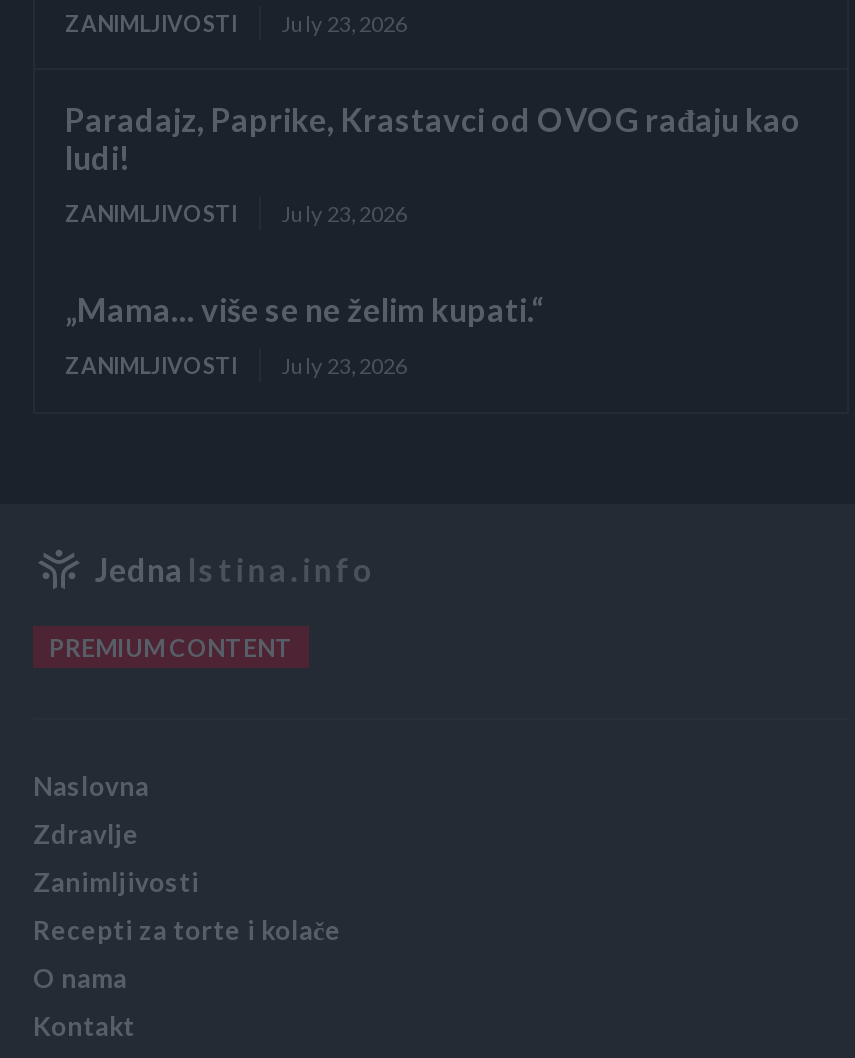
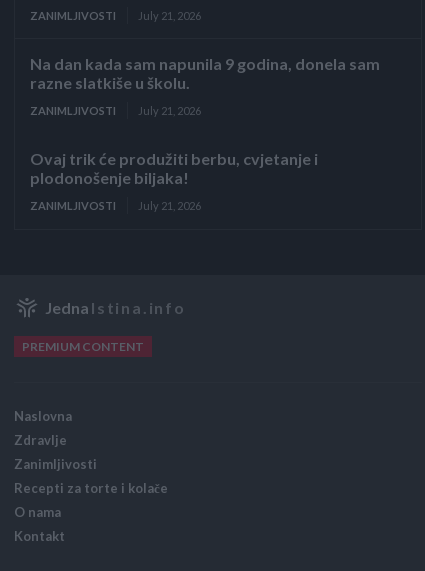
- ZANIMLJIVOSTI July 23, 2026
+ ZANIMLJIVOSTI July 21, 2026

- Paradajz, Paprike, Krastavci od OVOG rađaju kao
- ludi!
+ Na dan kada sam napunila 9 godina, donela sam
+ razne slatkiše u školu.

- ZANIMLJIVOSTI July 23, 2026
+ ZANIMLJIVOSTI July 21, 2026

- „Mama… više se ne želim kupati.“
+ Ovaj trik će produžiti berbu, cvjetanje i
+ plodonošenje biljaka!

- ZANIMLJIVOSTI July 23, 2026
+ ZANIMLJIVOSTI July 21, 2026
